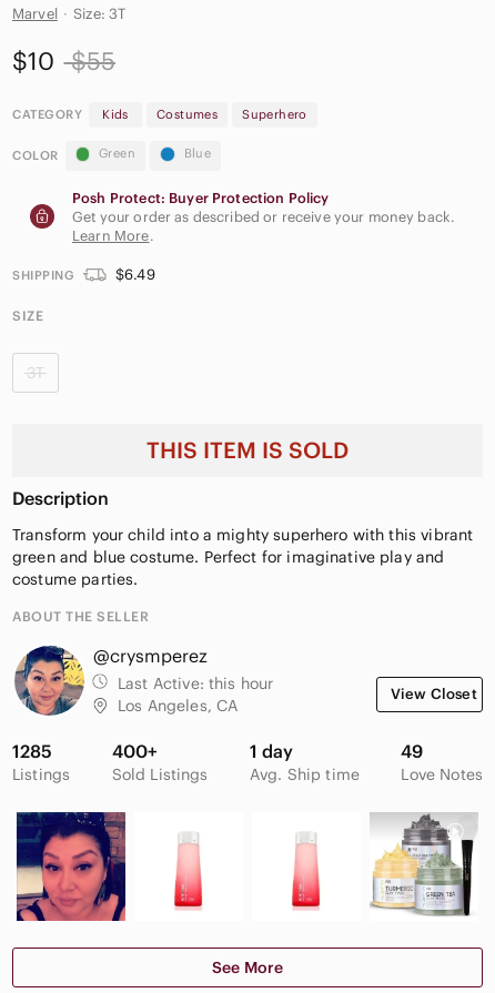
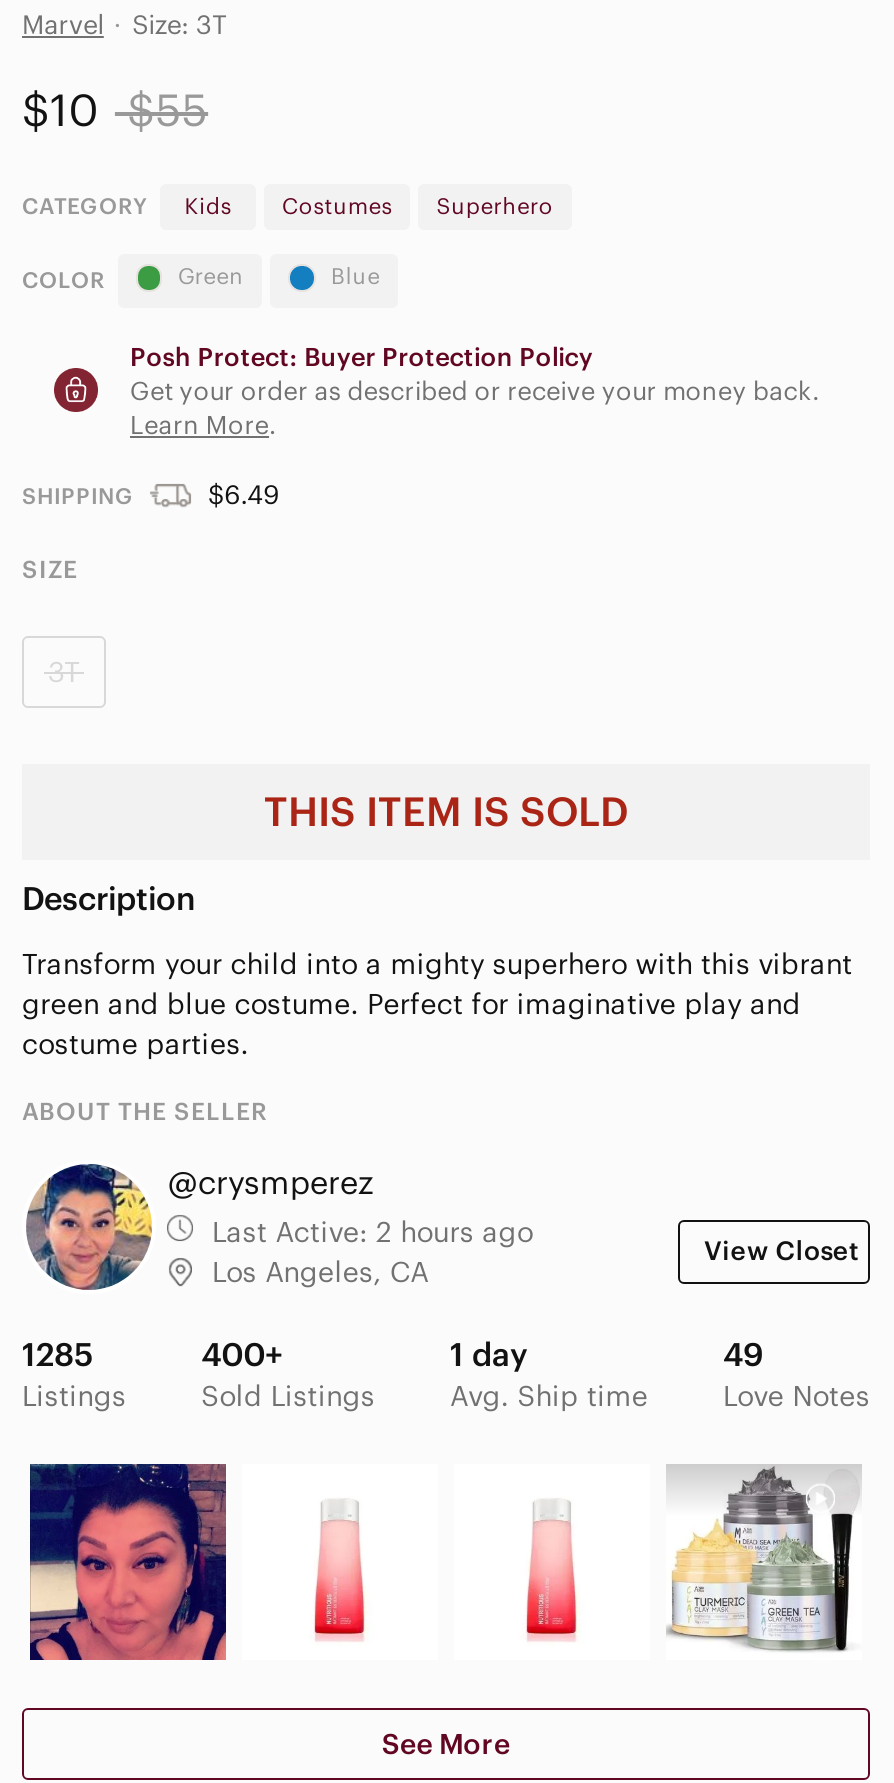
- Last Active: this hour
+ Last Active: 2 hours ago
